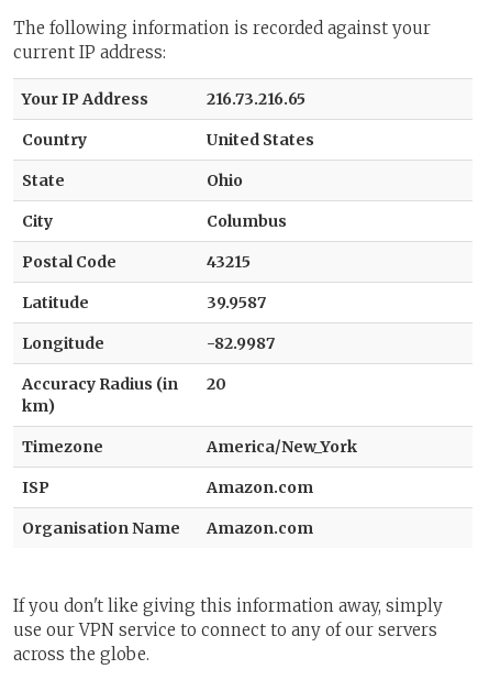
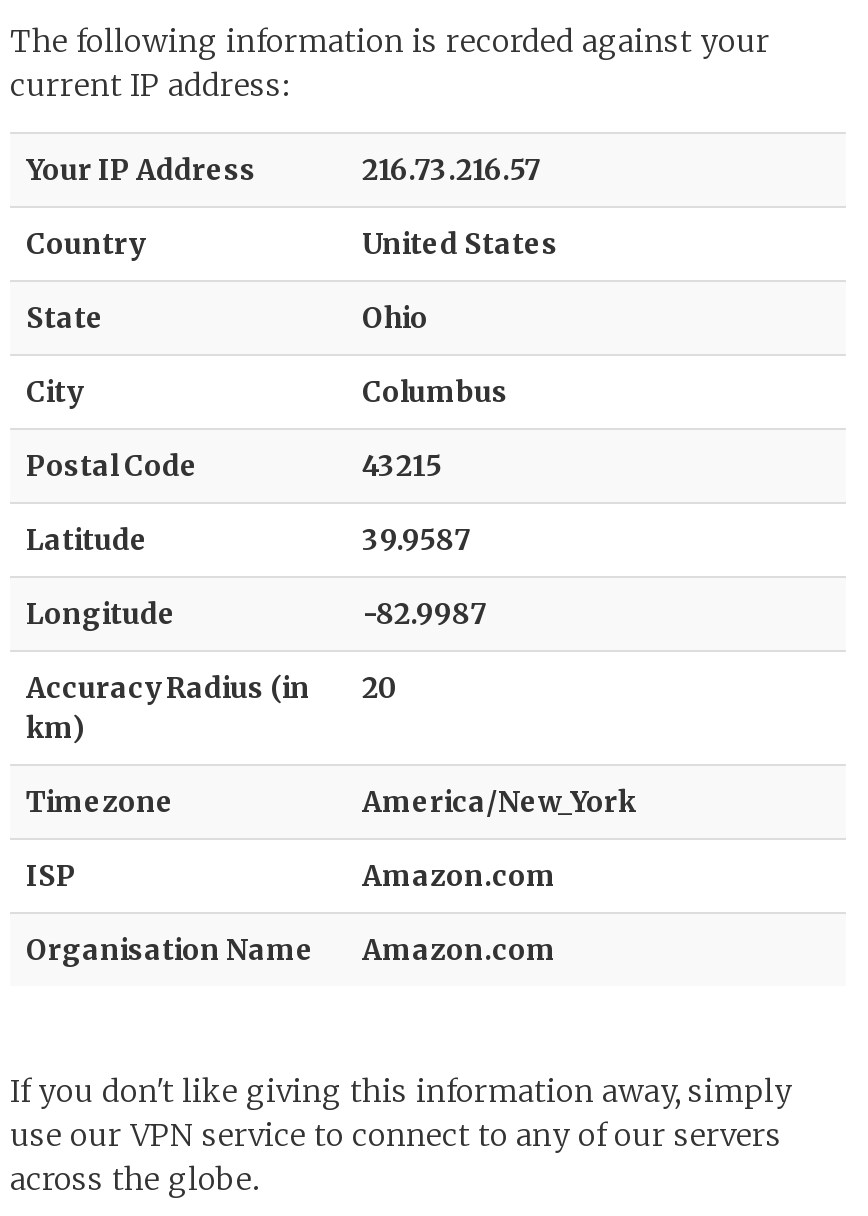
- 216.73.216.65
+ 216.73.216.57
